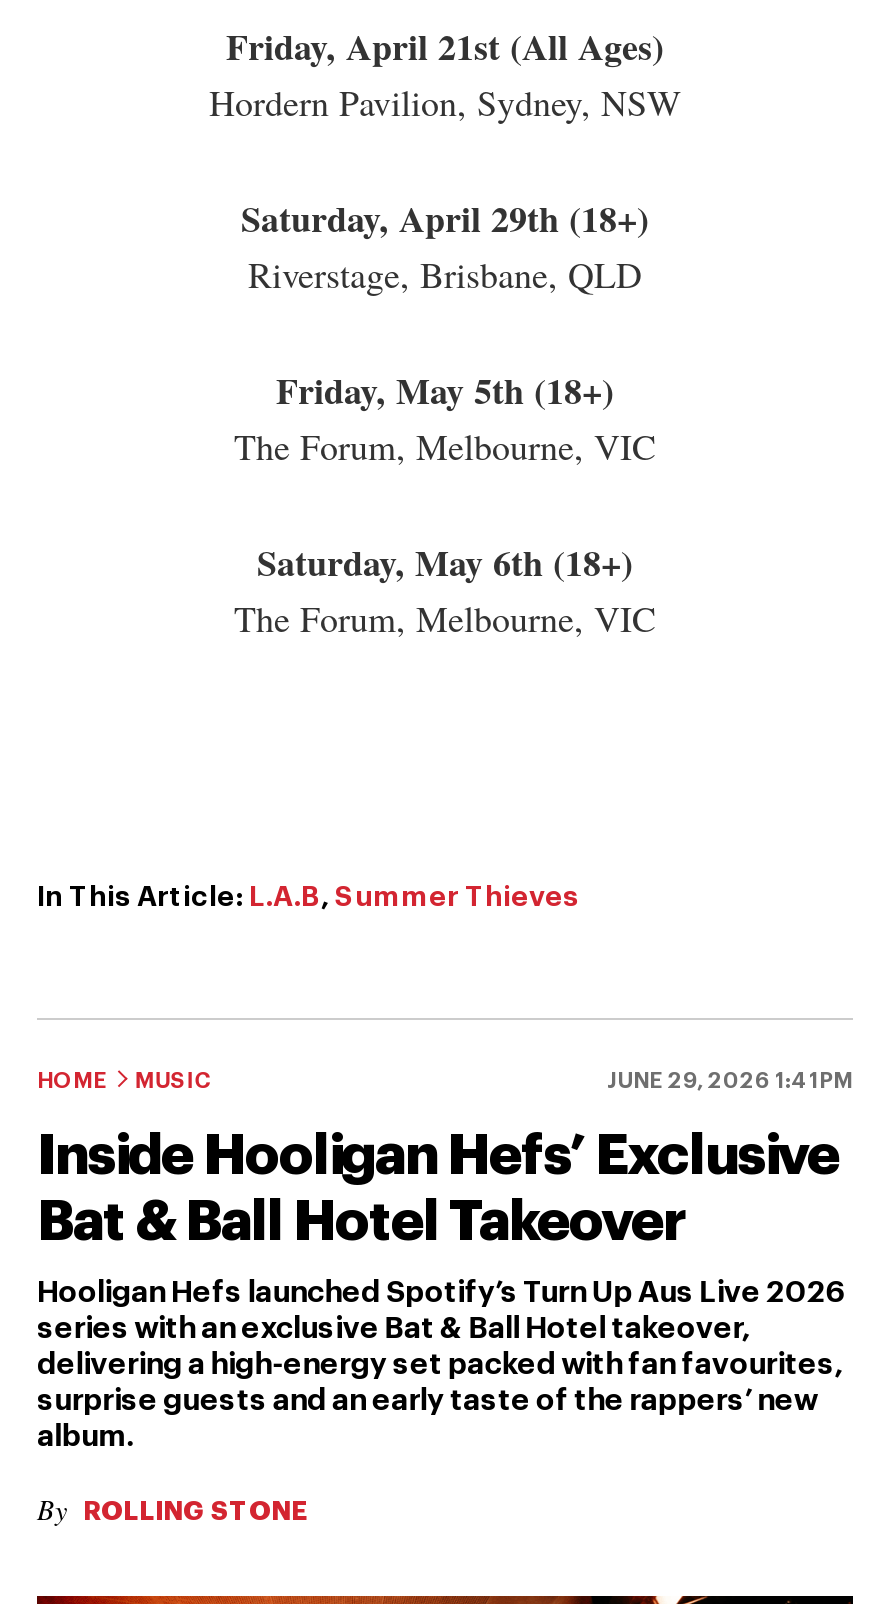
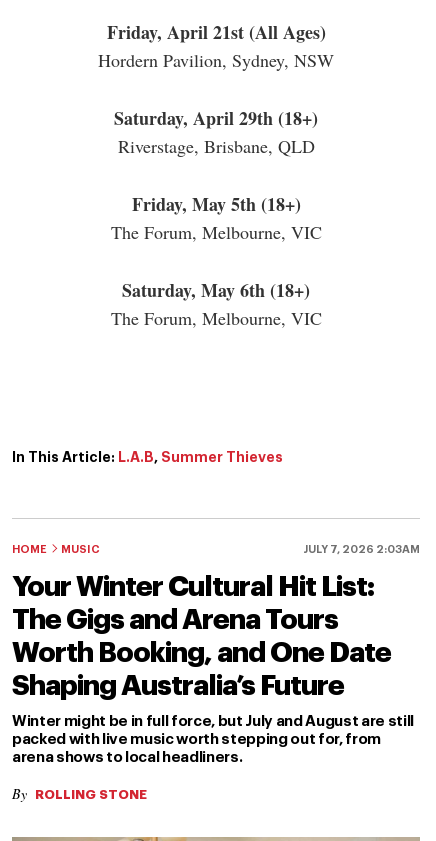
- JUNE 29, 2026 1:41PM
+ JULY 7, 2026 2:03AM

- Inside Hooligan Hefs’ Exclusive
- Bat & Ball Hotel Takeover
+ Your Winter Cultural Hit List:
+ The Gigs and Arena Tours
+ Worth Booking, and One Date
+ Shaping Australia’s Future

- Hooligan Hefs launched Spotify’s Turn Up Aus Live 2026
- series with an exclusive Bat & Ball Hotel takeover,
- delivering a high-energy set packed with fan favourites,
- surprise guests and an early taste of the rappers’ new
- album.
+ Winter might be in full force, but July and August are still
+ packed with live music worth stepping out for, from
+ arena shows to local headliners.
